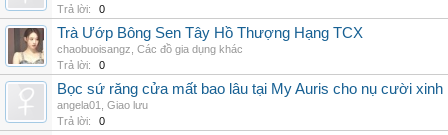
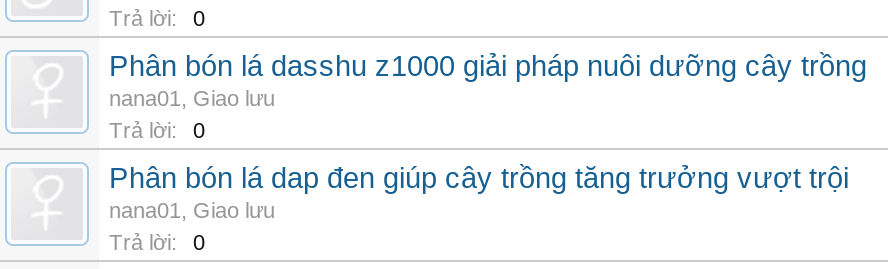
- [image]

- Trà Ướp Bông Sen Tây Hồ Thượng Hạng TCX
- chaobuoisangz, Các đồ gia dụng khác
+ Phân bón lá dasshu z1000 giải pháp nuôi dưỡng cây trồng
+ nana01, Giao lưu

- Bọc sứ răng cửa mất bao lâu tại My Auris cho nụ cười xinh
- angela01, Giao lưu
+ Phân bón lá dap đen giúp cây trồng tăng trưởng vượt trội
+ nana01, Giao lưu
